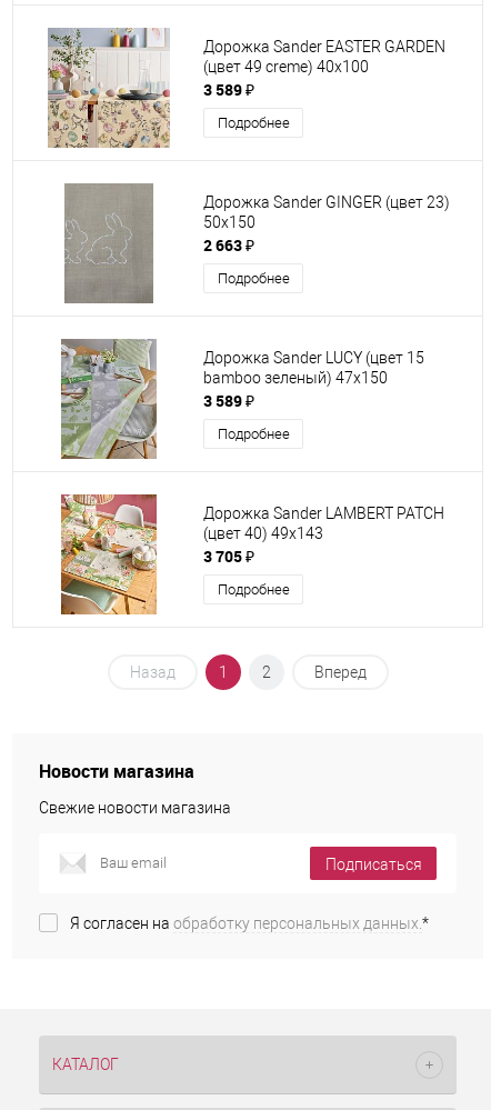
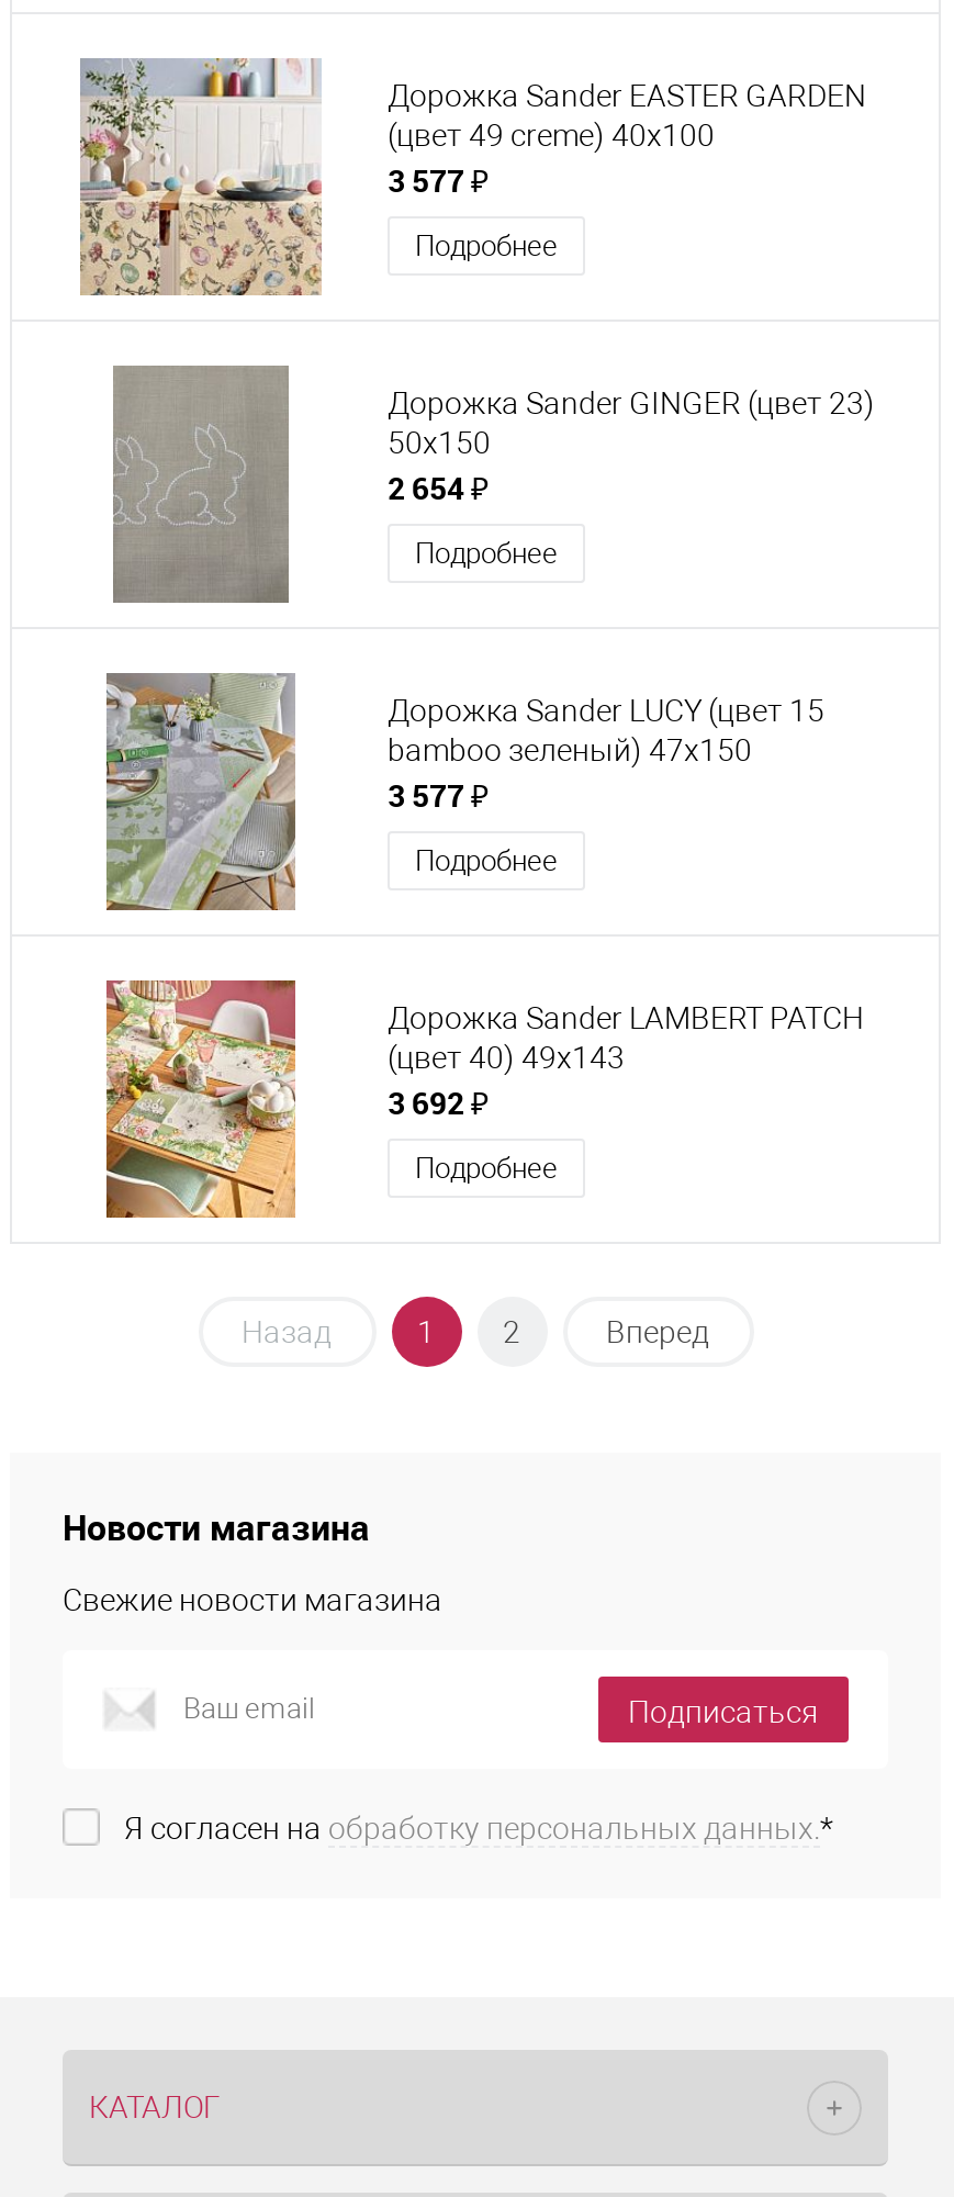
- 3 589 ₽
+ 3 577 ₽

- 2 663 ₽
+ 2 654 ₽

- 3 589 ₽
+ 3 577 ₽

- 3 705 ₽
+ 3 692 ₽
